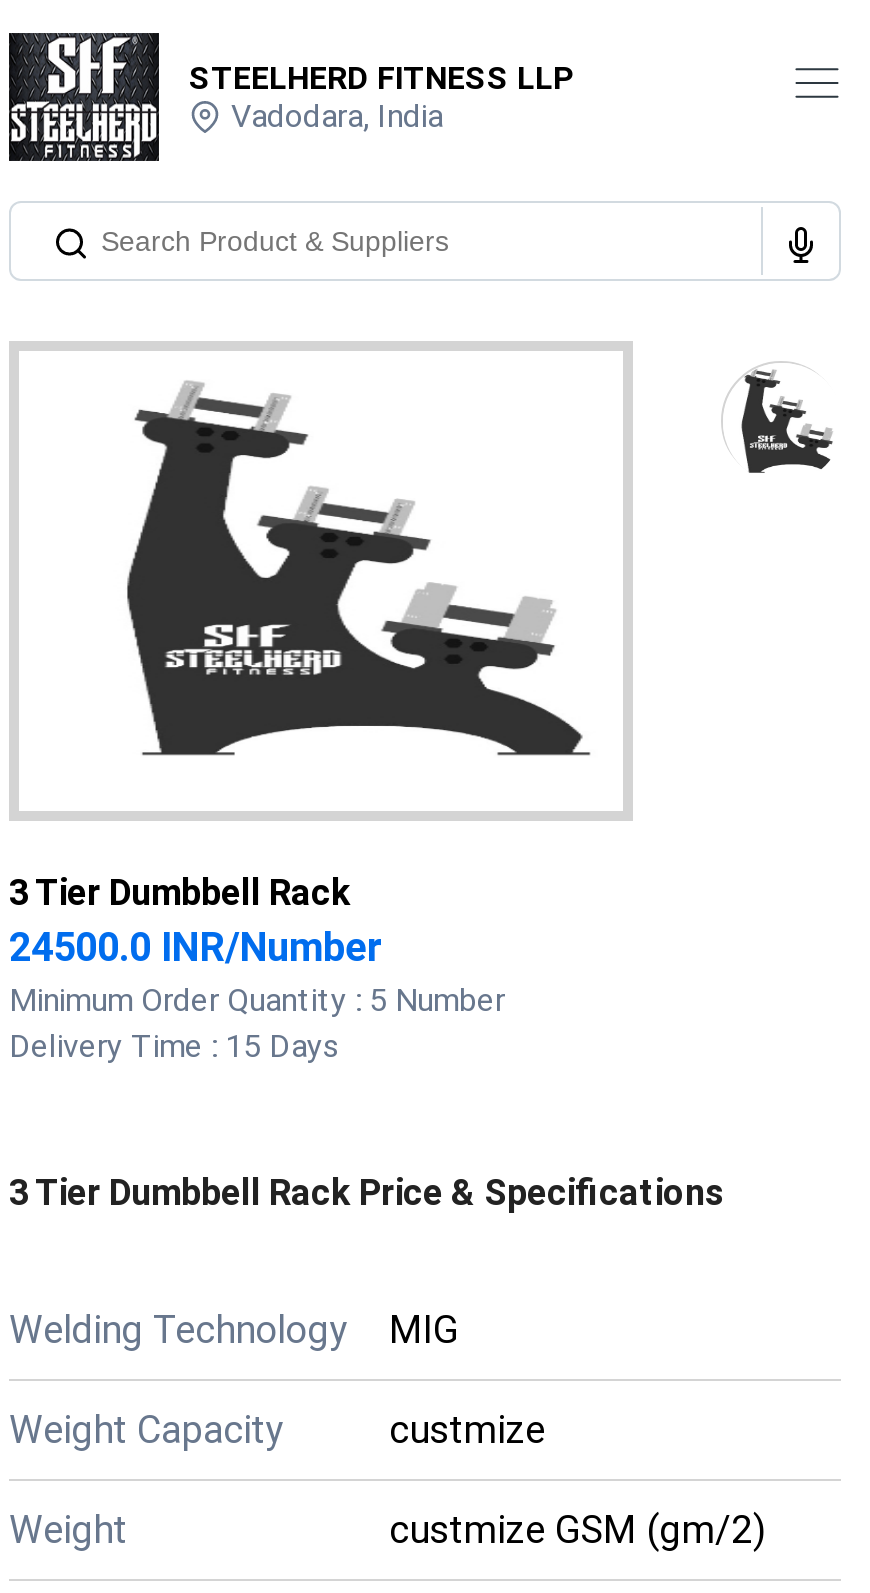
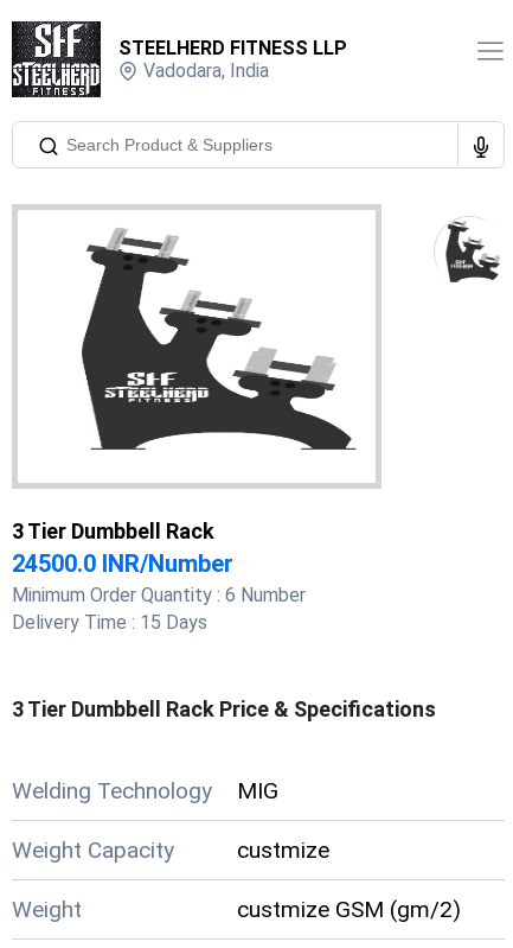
- Minimum Order Quantity : 5 Number
+ Minimum Order Quantity : 6 Number
